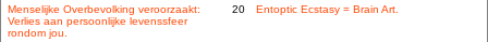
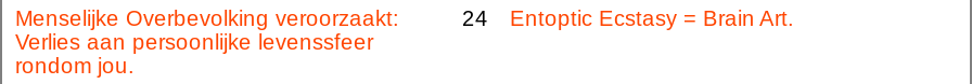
- 20 Entoptic Ecstasy = Brain Art.
+ 24 Entoptic Ecstasy = Brain Art.
